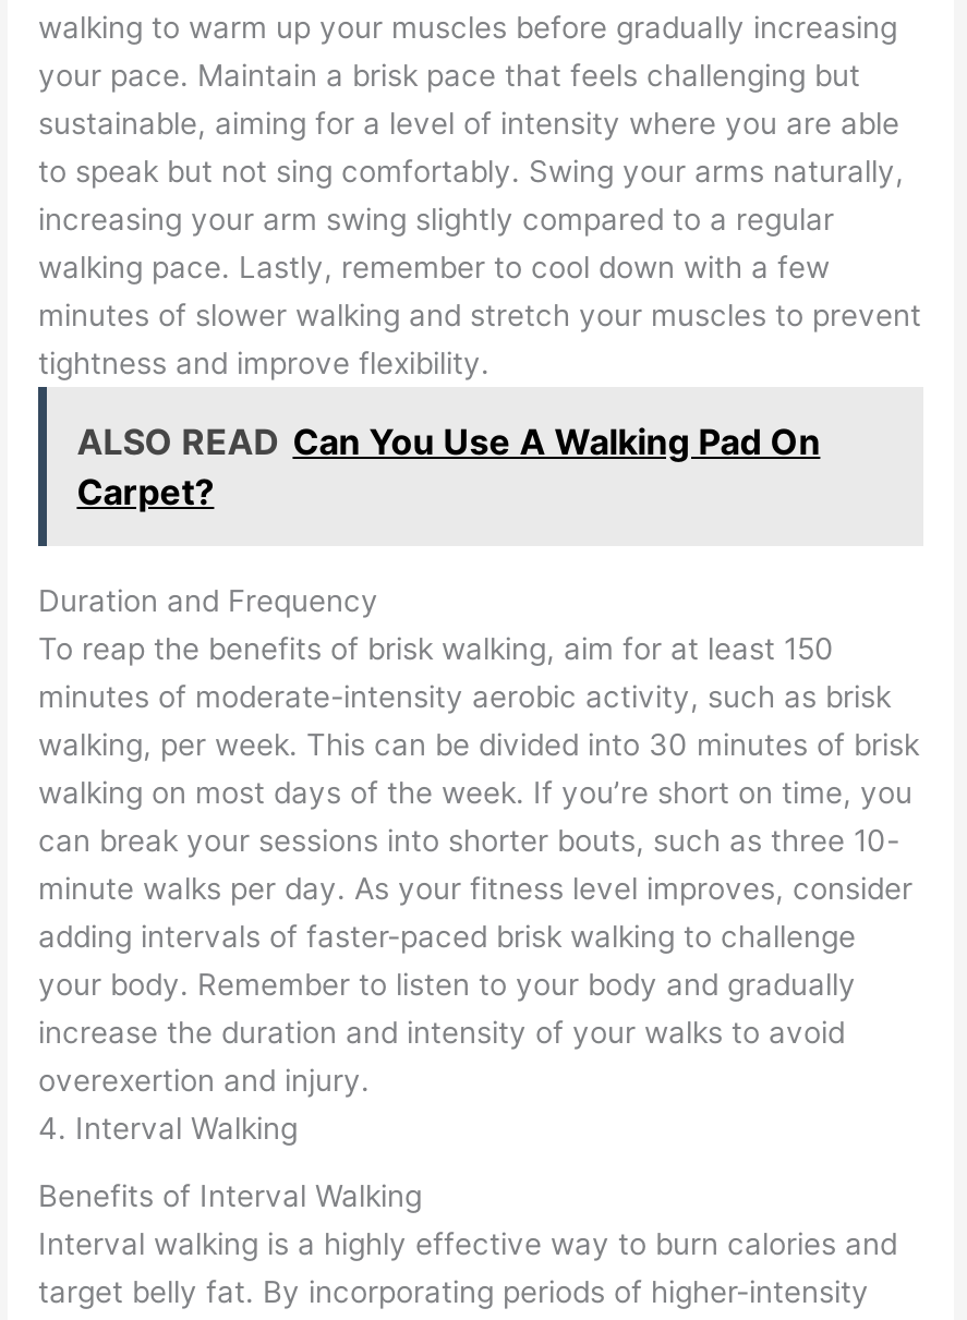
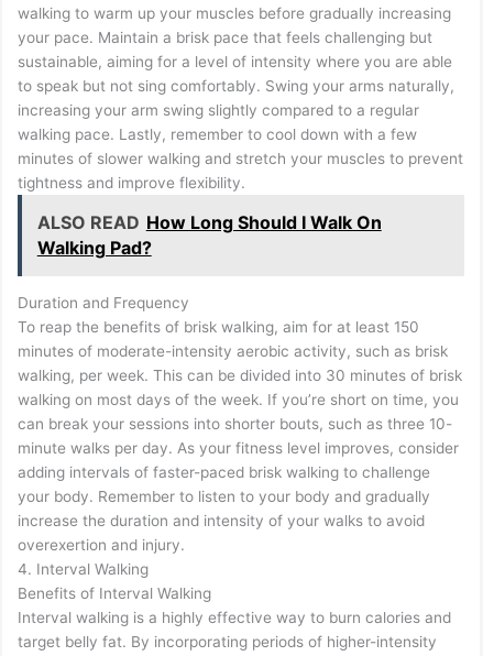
- ALSO READ Can You Use A Walking Pad On
- Carpet?
+ ALSO READ How Long Should I Walk On
+ Walking Pad?
